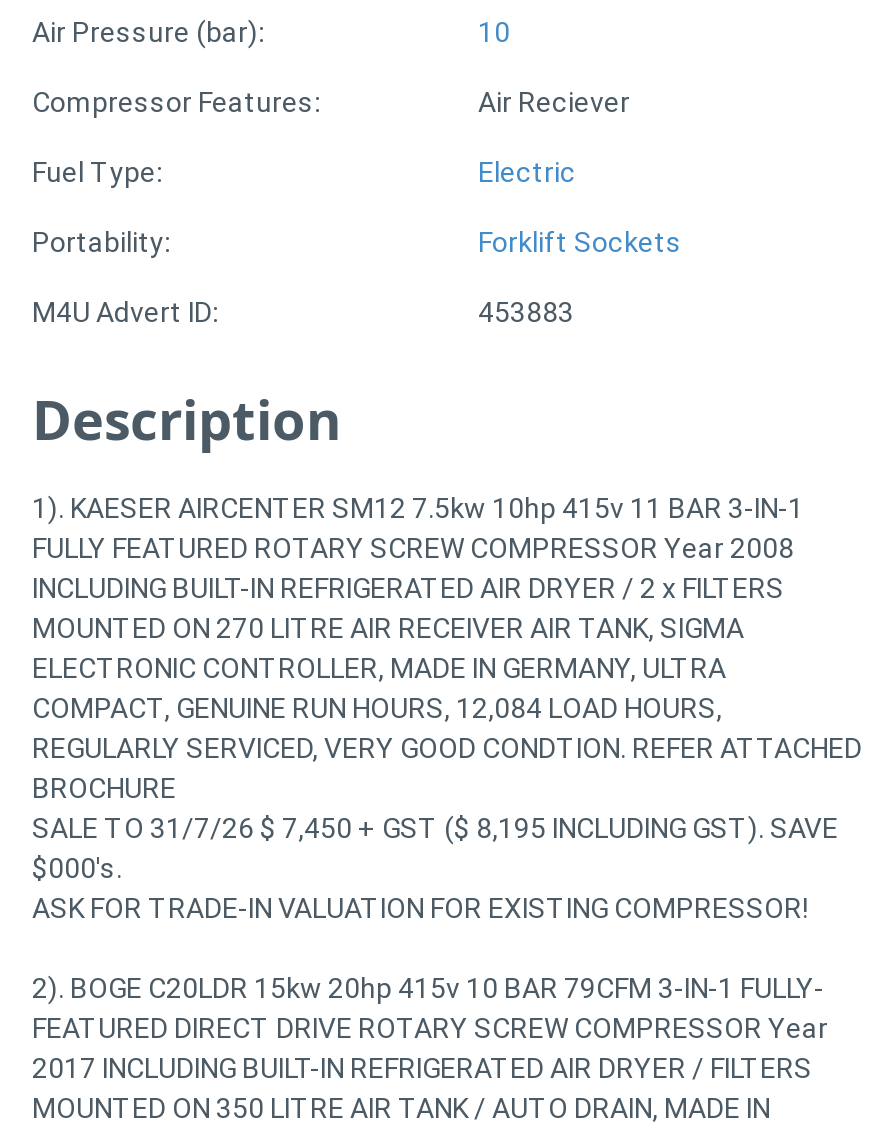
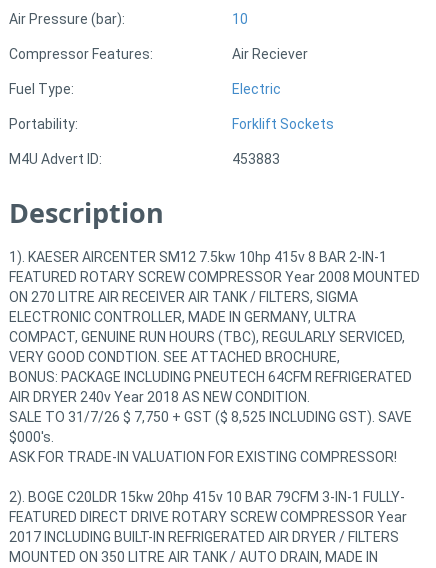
- 1). KAESER AIRCENTER SM12 7.5kw 10hp 415v 11 BAR 3-IN-1
- FULLY FEATURED ROTARY SCREW COMPRESSOR Year 2008
- INCLUDING BUILT-IN REFRIGERATED AIR DRYER / 2 x FILTERS
- MOUNTED ON 270 LITRE AIR RECEIVER AIR TANK, SIGMA
+ 1). KAESER AIRCENTER SM12 7.5kw 10hp 415v 8 BAR 2-IN-1
+ FEATURED ROTARY SCREW COMPRESSOR Year 2008 MOUNTED
+ ON 270 LITRE AIR RECEIVER AIR TANK / FILTERS, SIGMA

moved up: ELECTRONIC CONTROLLER, MADE IN GERMANY, ULTRA

- COMPACT, GENUINE RUN HOURS, 12,084 LOAD HOURS,
- REGULARLY SERVICED, VERY GOOD CONDTION. REFER ATTACHED
- BROCHURE
- SALE TO 31/7/26 $ 7,450 + GST ($ 8,195 INCLUDING GST). SAVE
+ COMPACT, GENUINE RUN HOURS (TBC), REGULARLY SERVICED,
+ VERY GOOD CONDTION. SEE ATTACHED BROCHURE,
+ BONUS: PACKAGE INCLUDING PNEUTECH 64CFM REFRIGERATED
+ AIR DRYER 240v Year 2018 AS NEW CONDITION.
+ SALE TO 31/7/26 $ 7,750 + GST ($ 8,525 INCLUDING GST). SAVE
